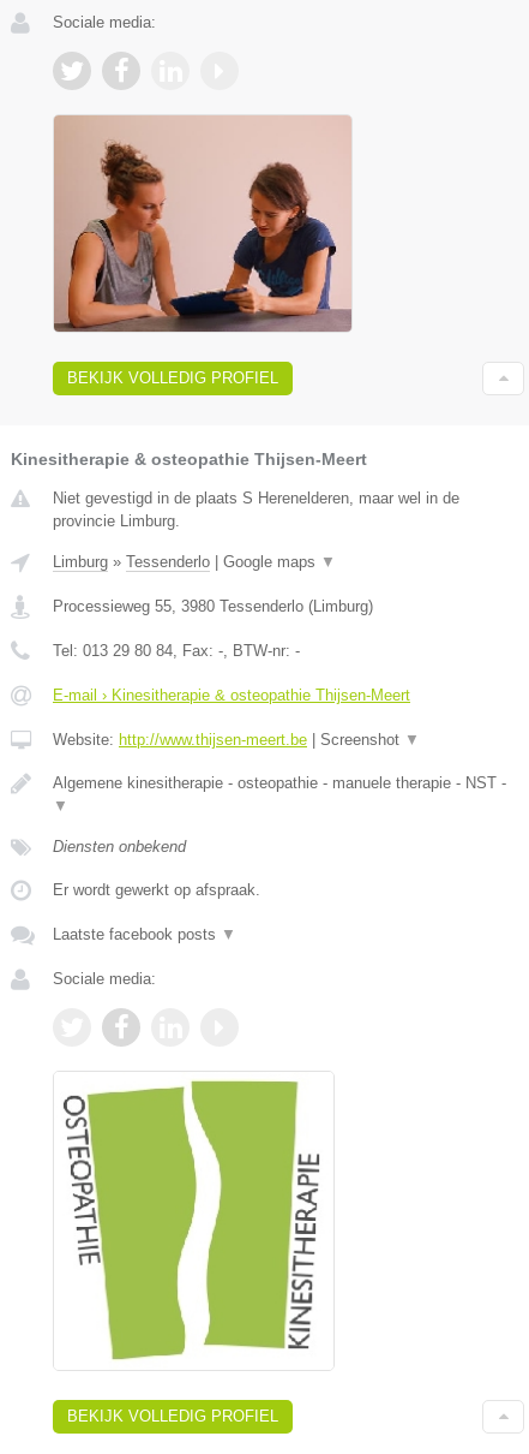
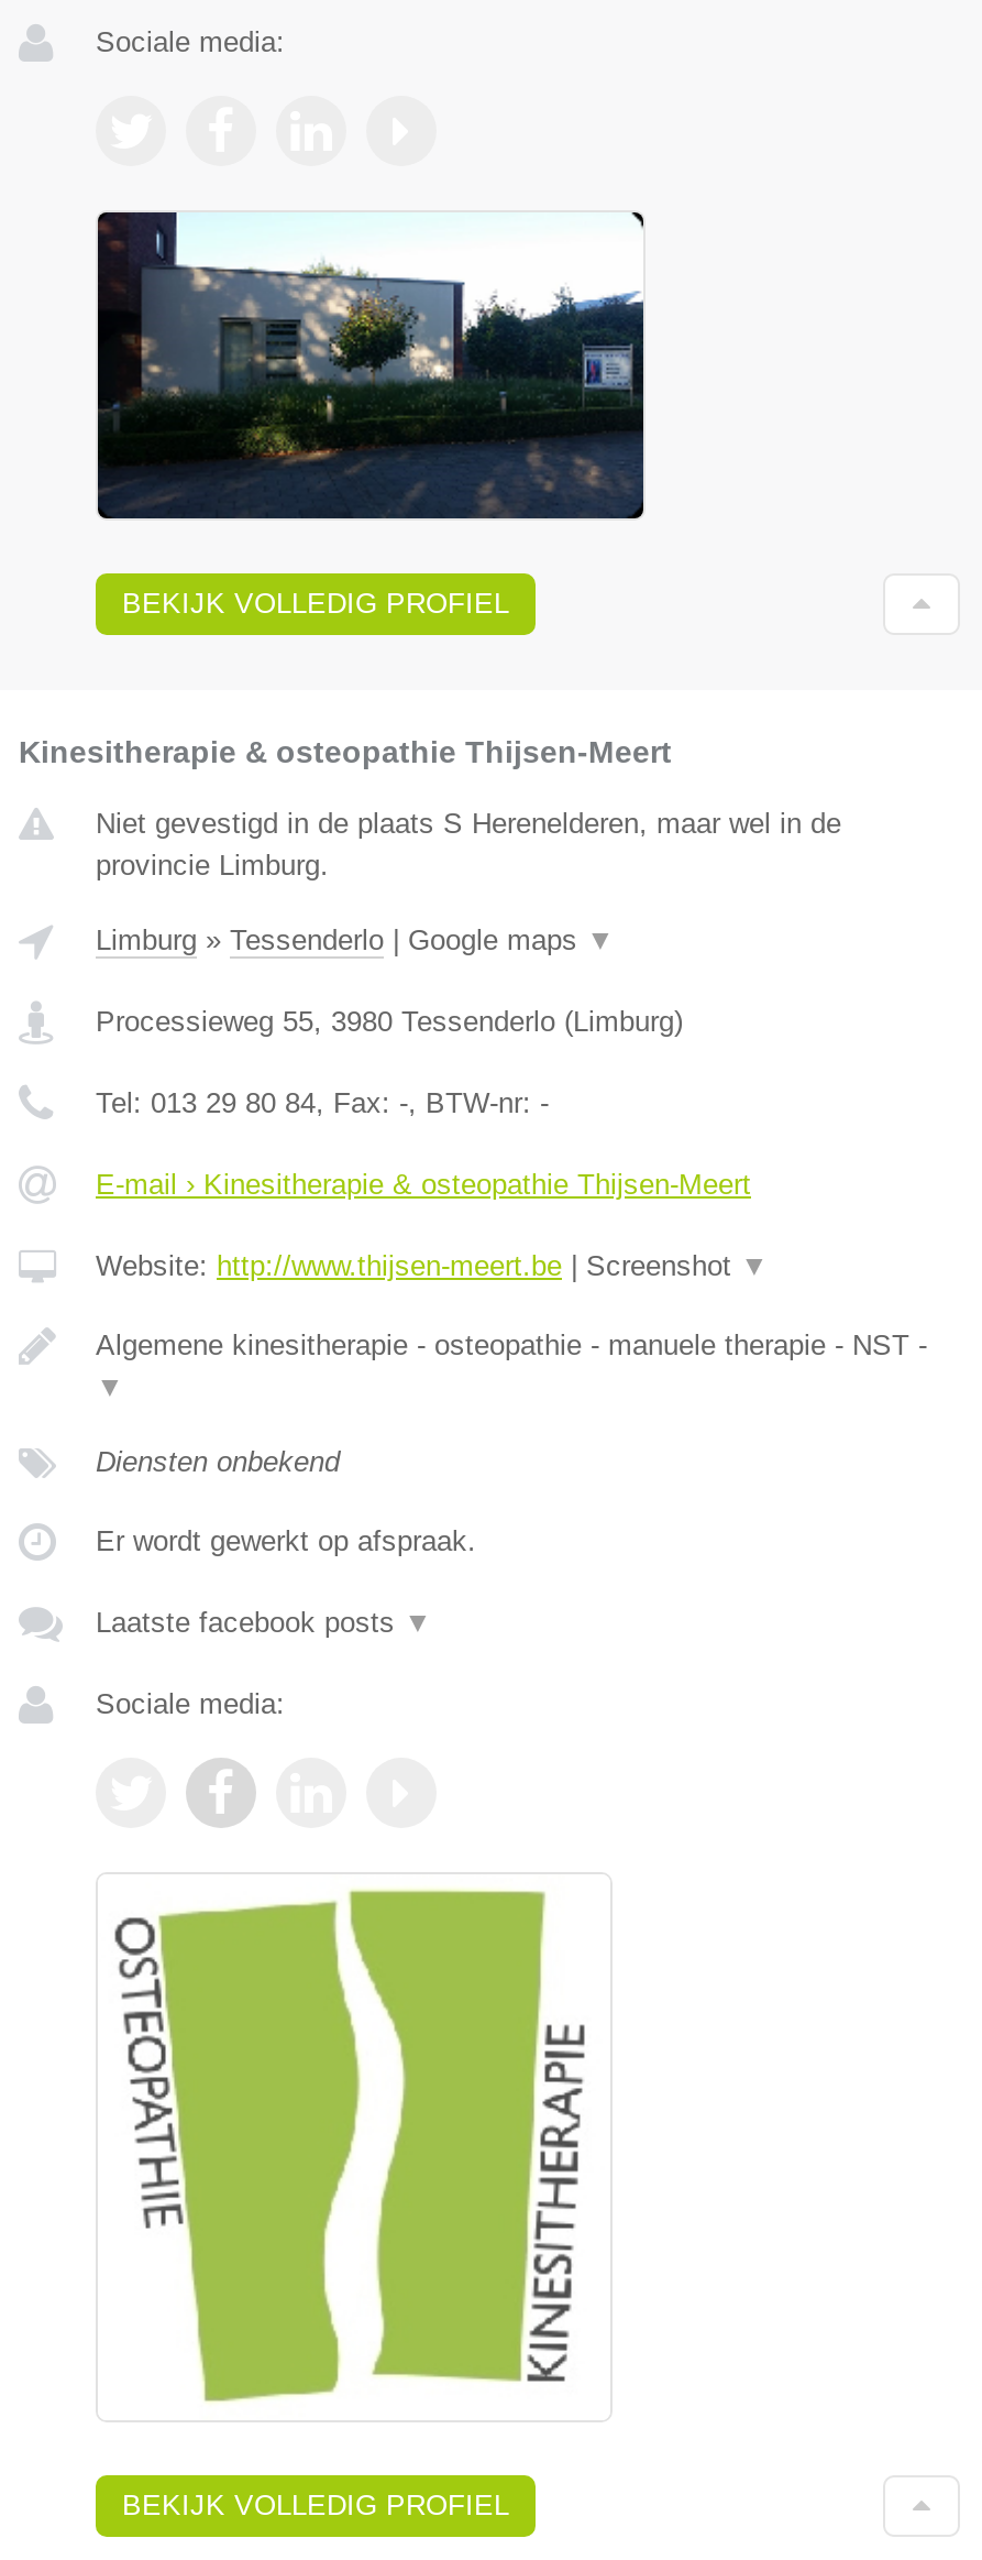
- [image]
+ [image]
